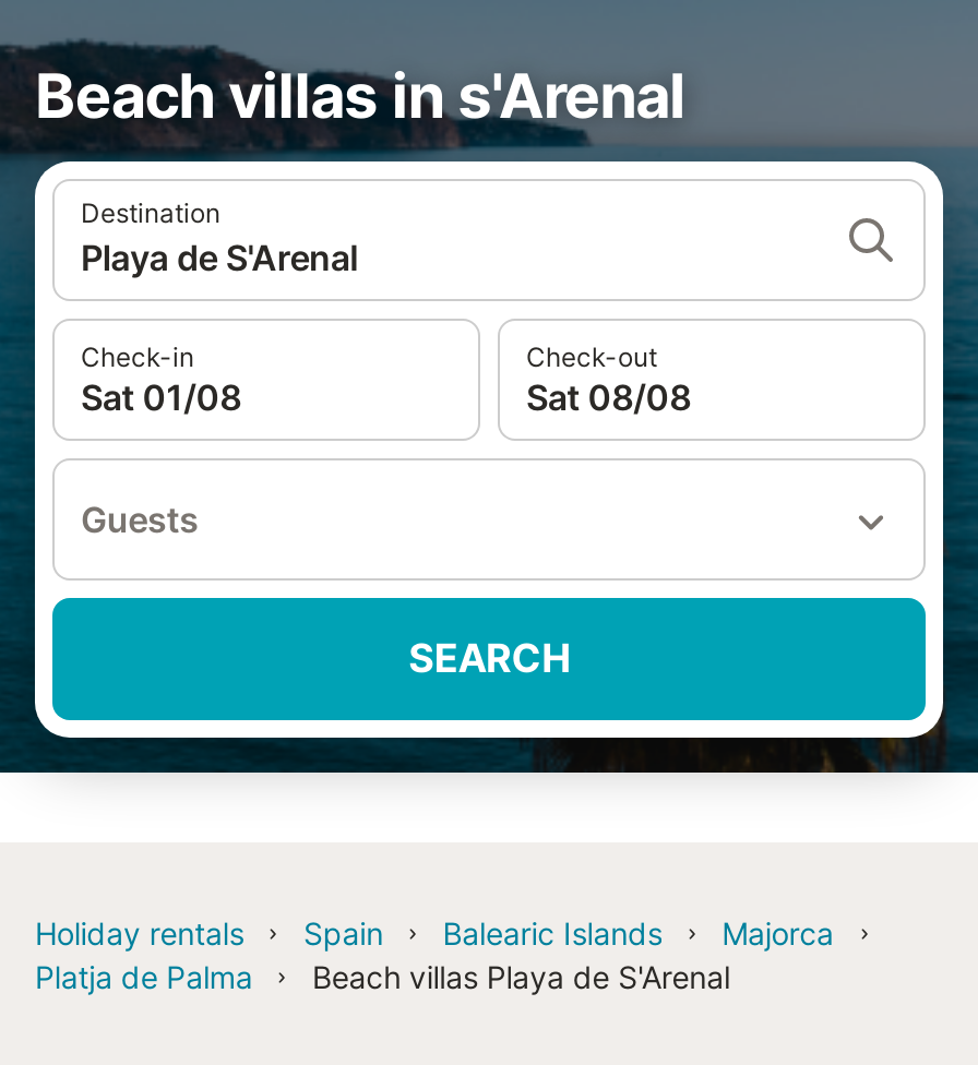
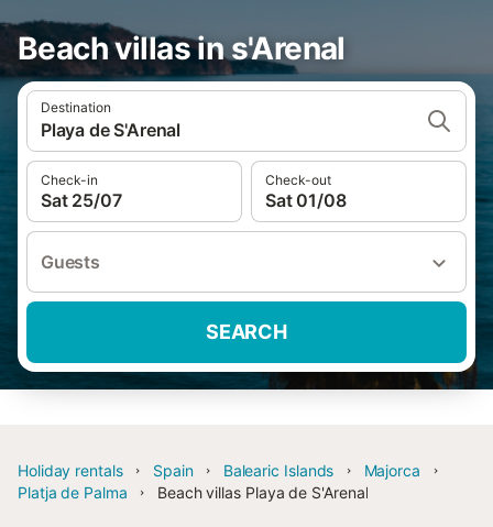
- Sat 01/08
+ Sat 25/07

- Sat 08/08
+ Sat 01/08
